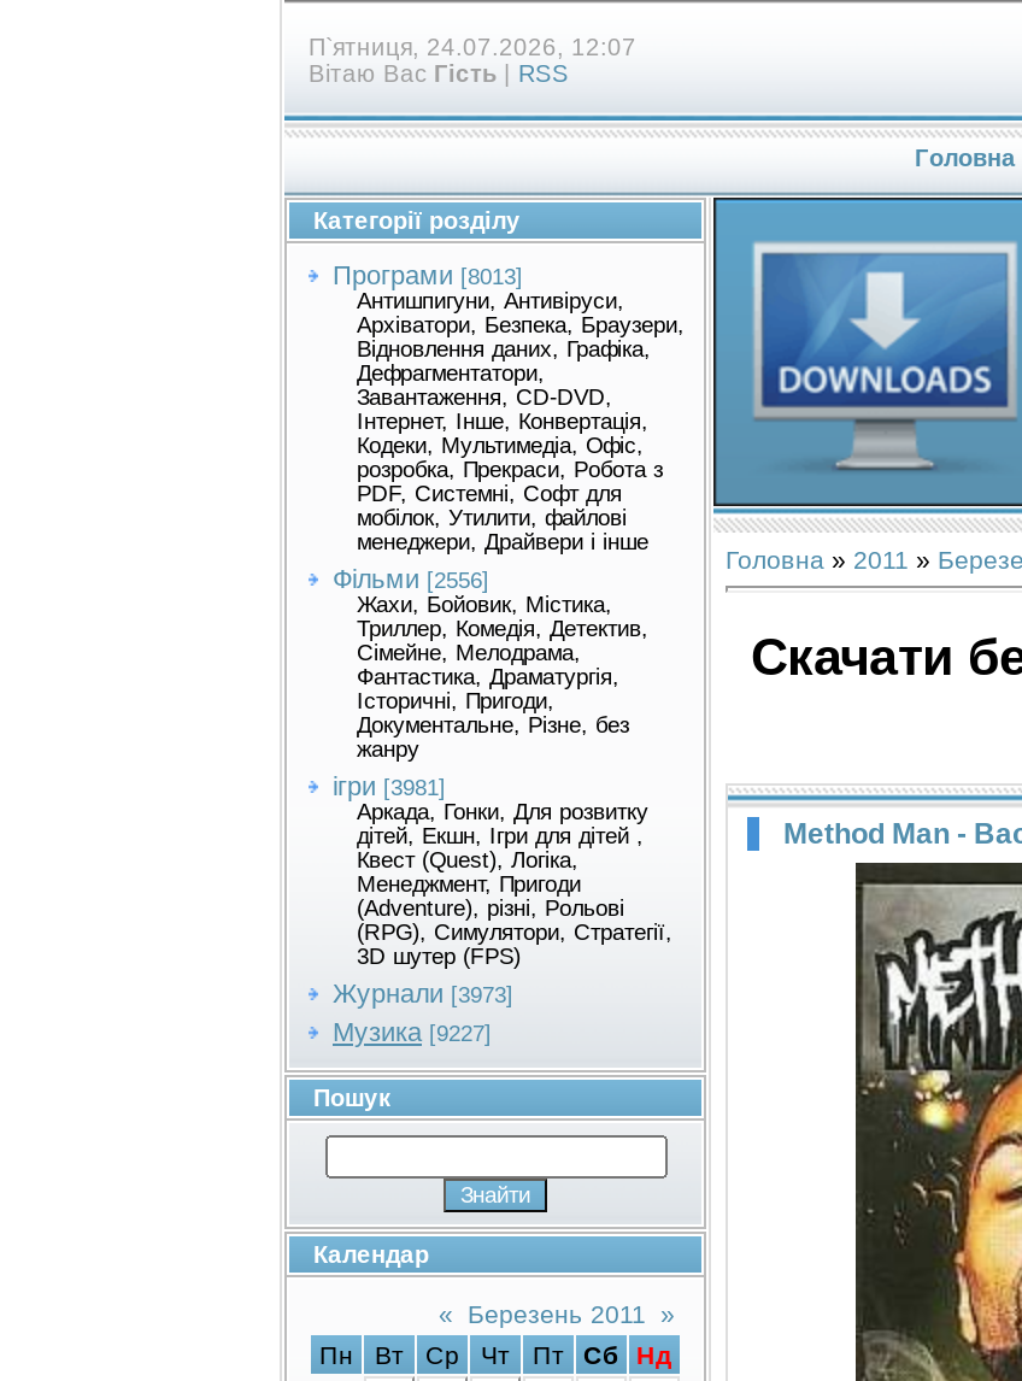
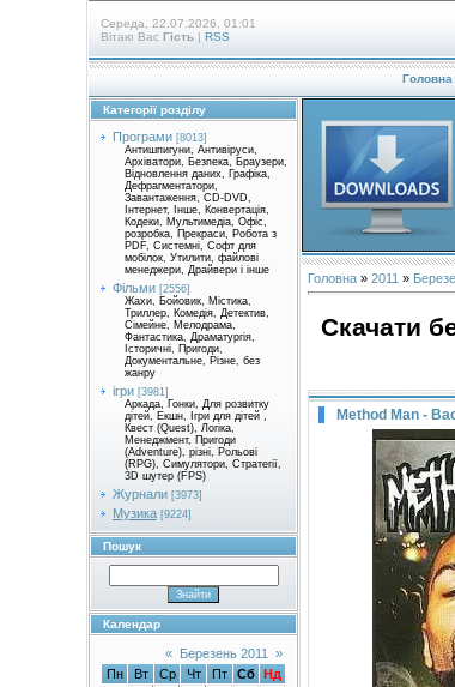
- П`ятниця, 24.07.2026, 12:07
+ Середа, 22.07.2026, 01:01

- Музика [9227]
+ Музика [9224]
